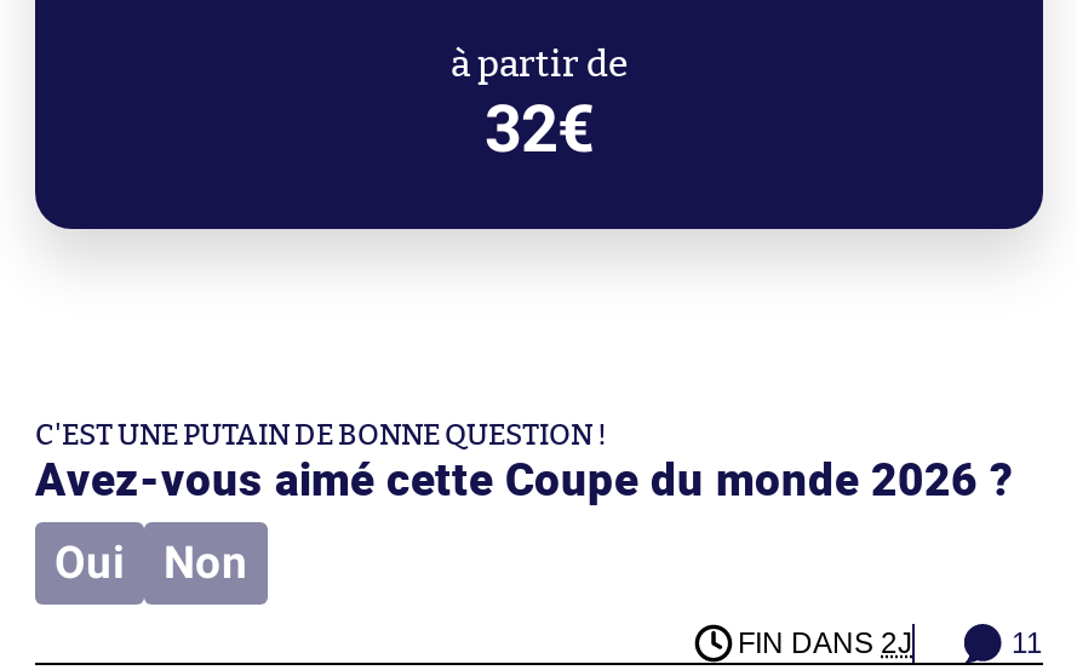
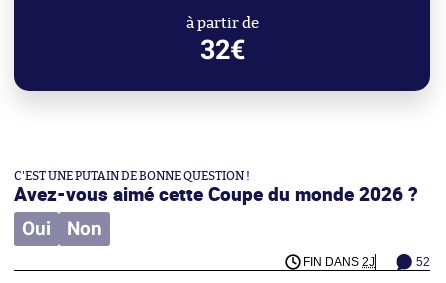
- 11
+ 52
